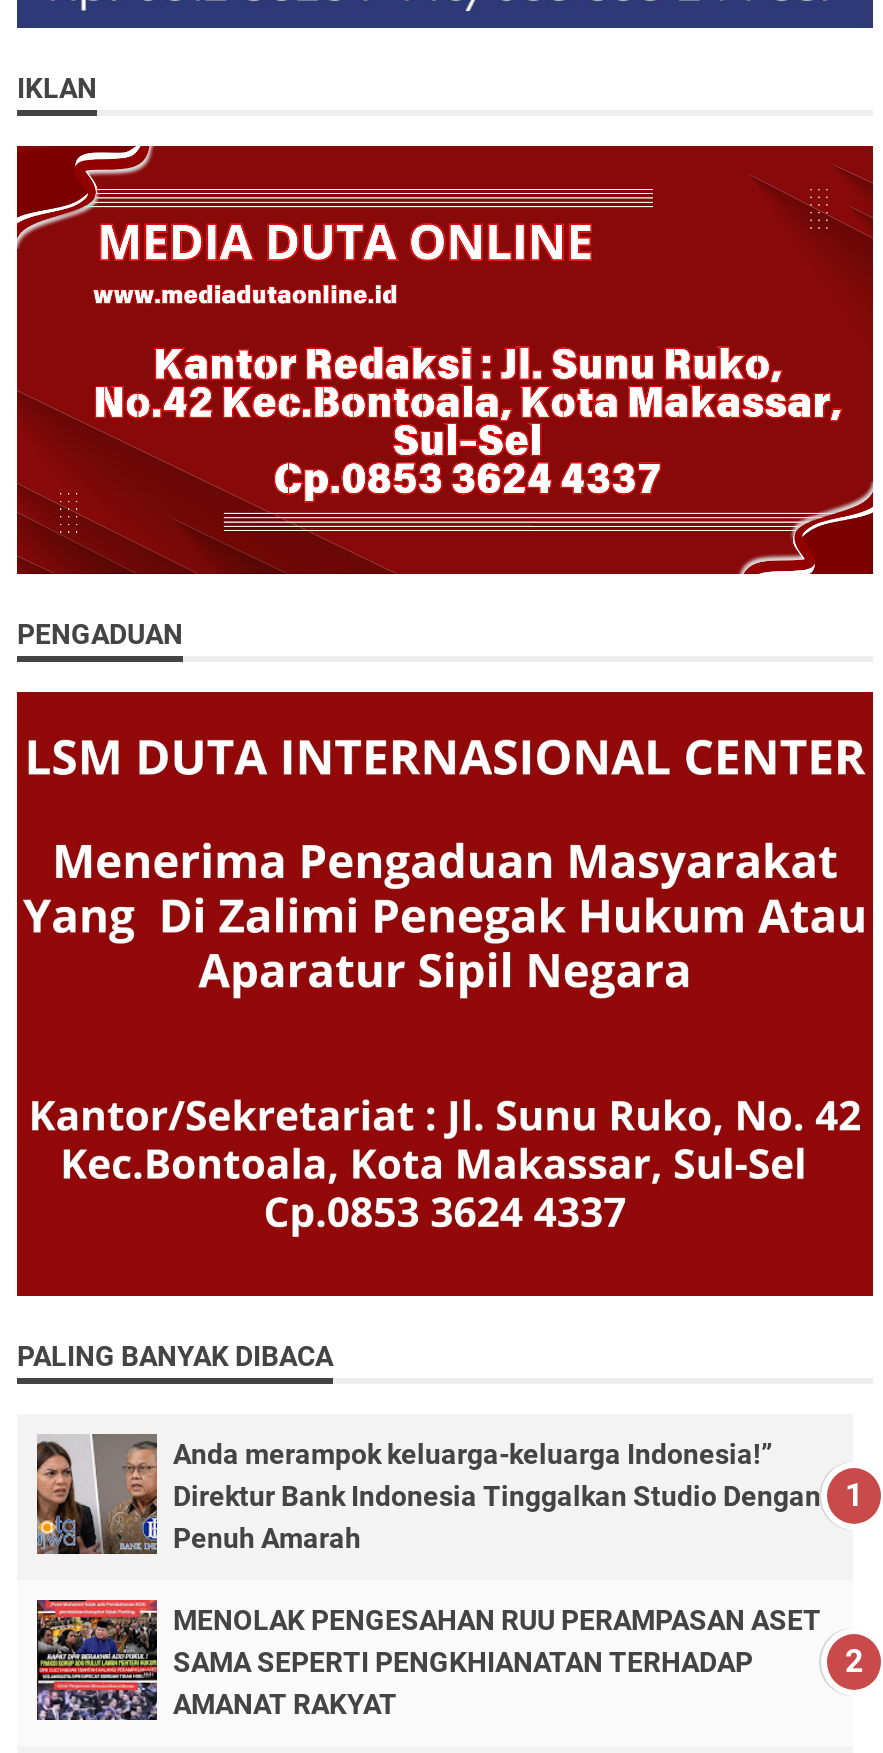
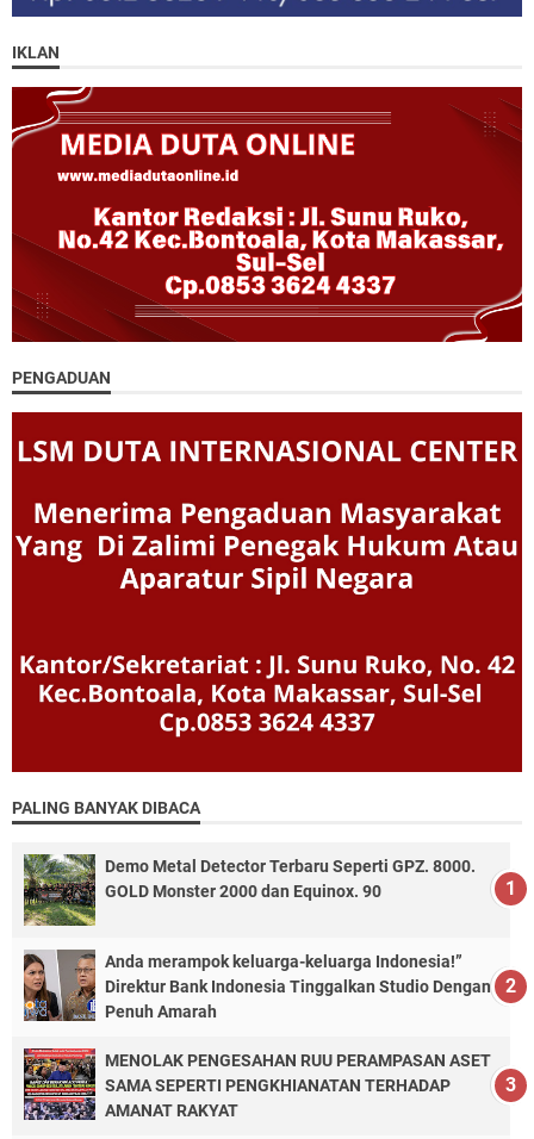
+ [image]
+ Demo Metal Detector Terbaru Seperti GPZ. 8000.
+ GOLD Monster 2000 dan Equinox. 90
